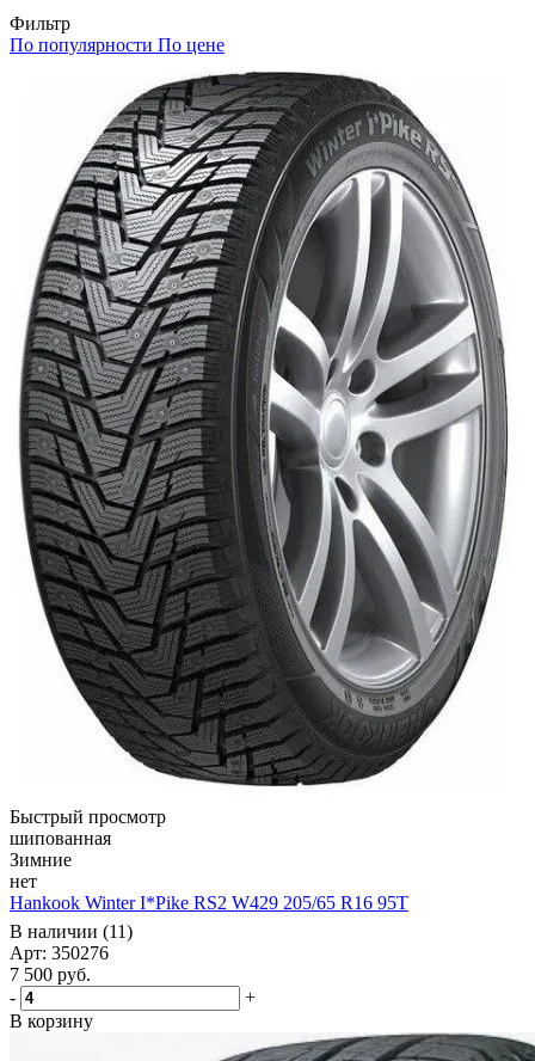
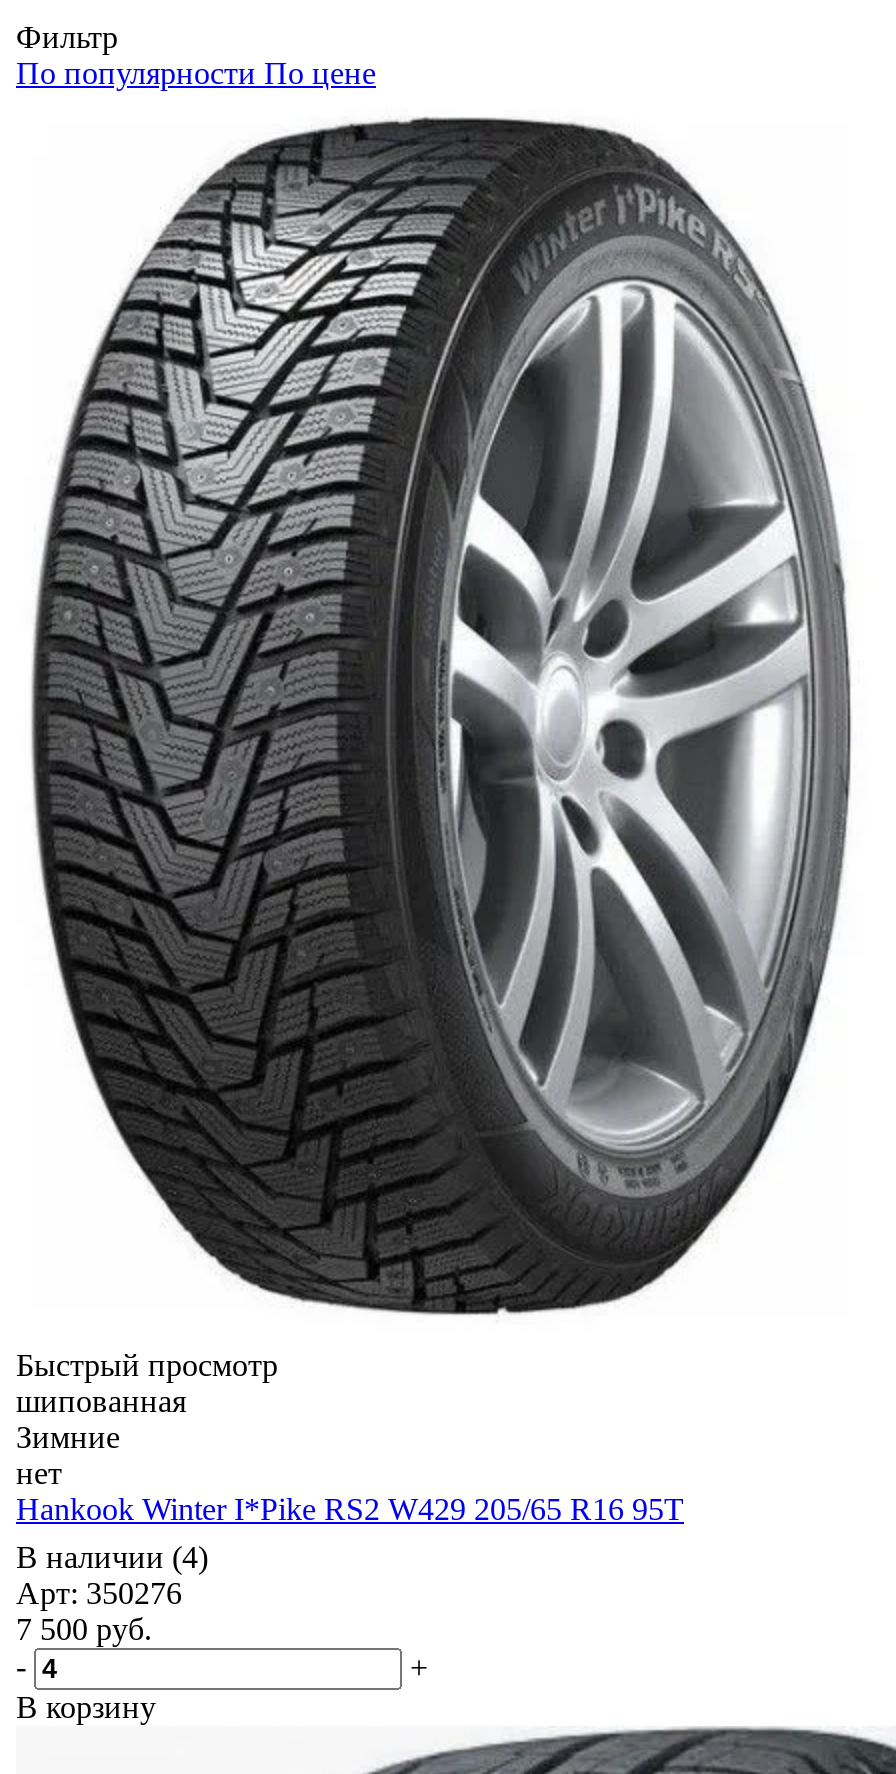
- В наличии (11)
+ В наличии (4)
